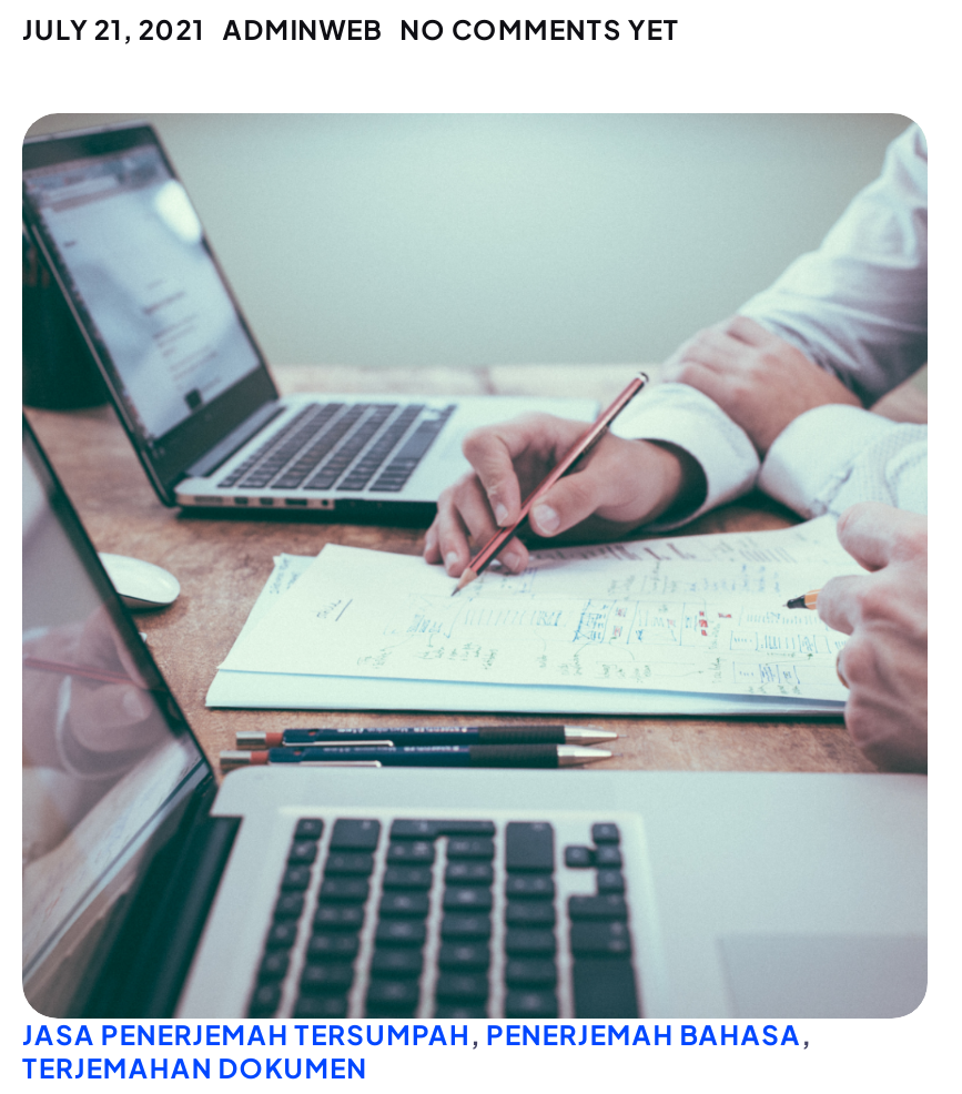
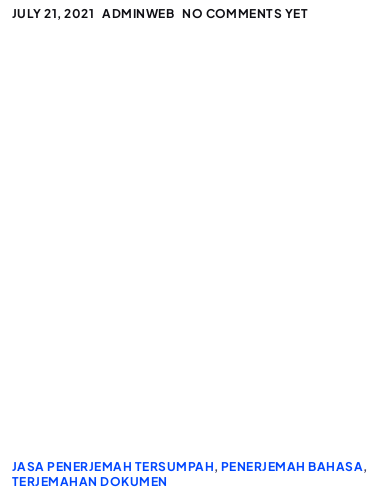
- [image]
